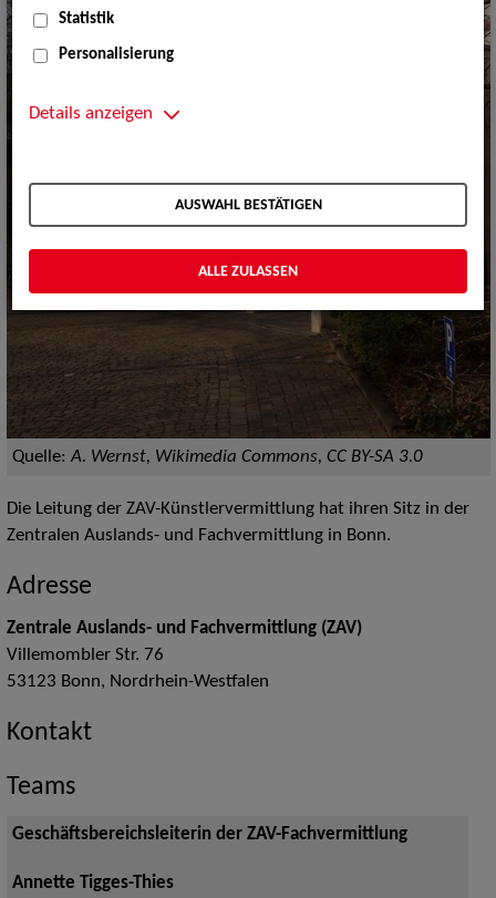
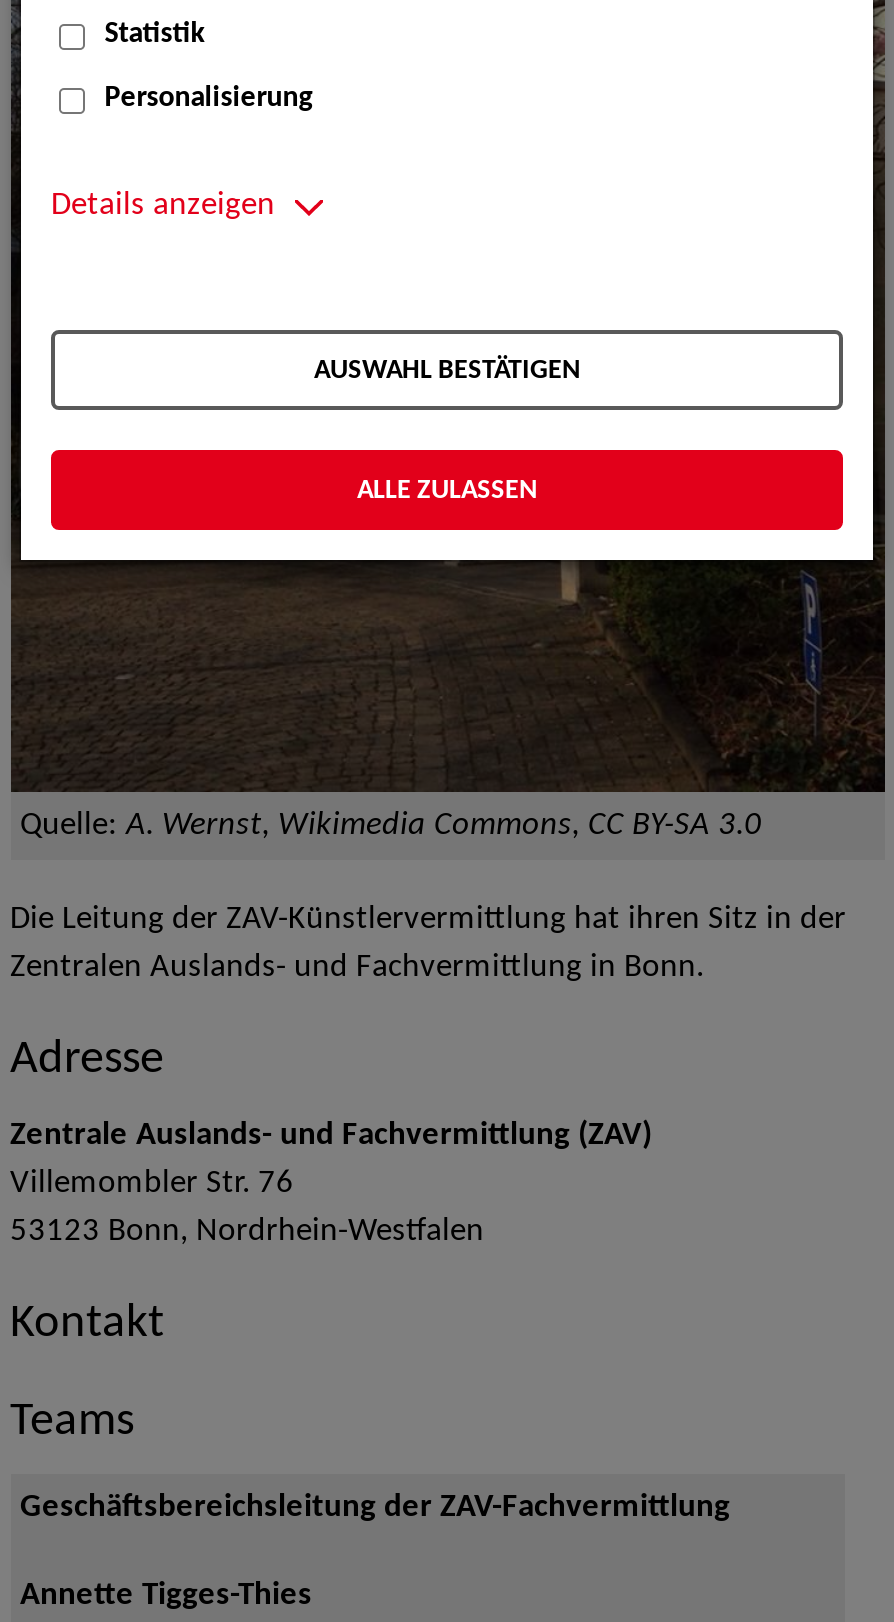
- Geschäftsbereichsleiterin der ZAV-Fachvermittlung
+ Geschäftsbereichsleitung der ZAV-Fachvermittlung
